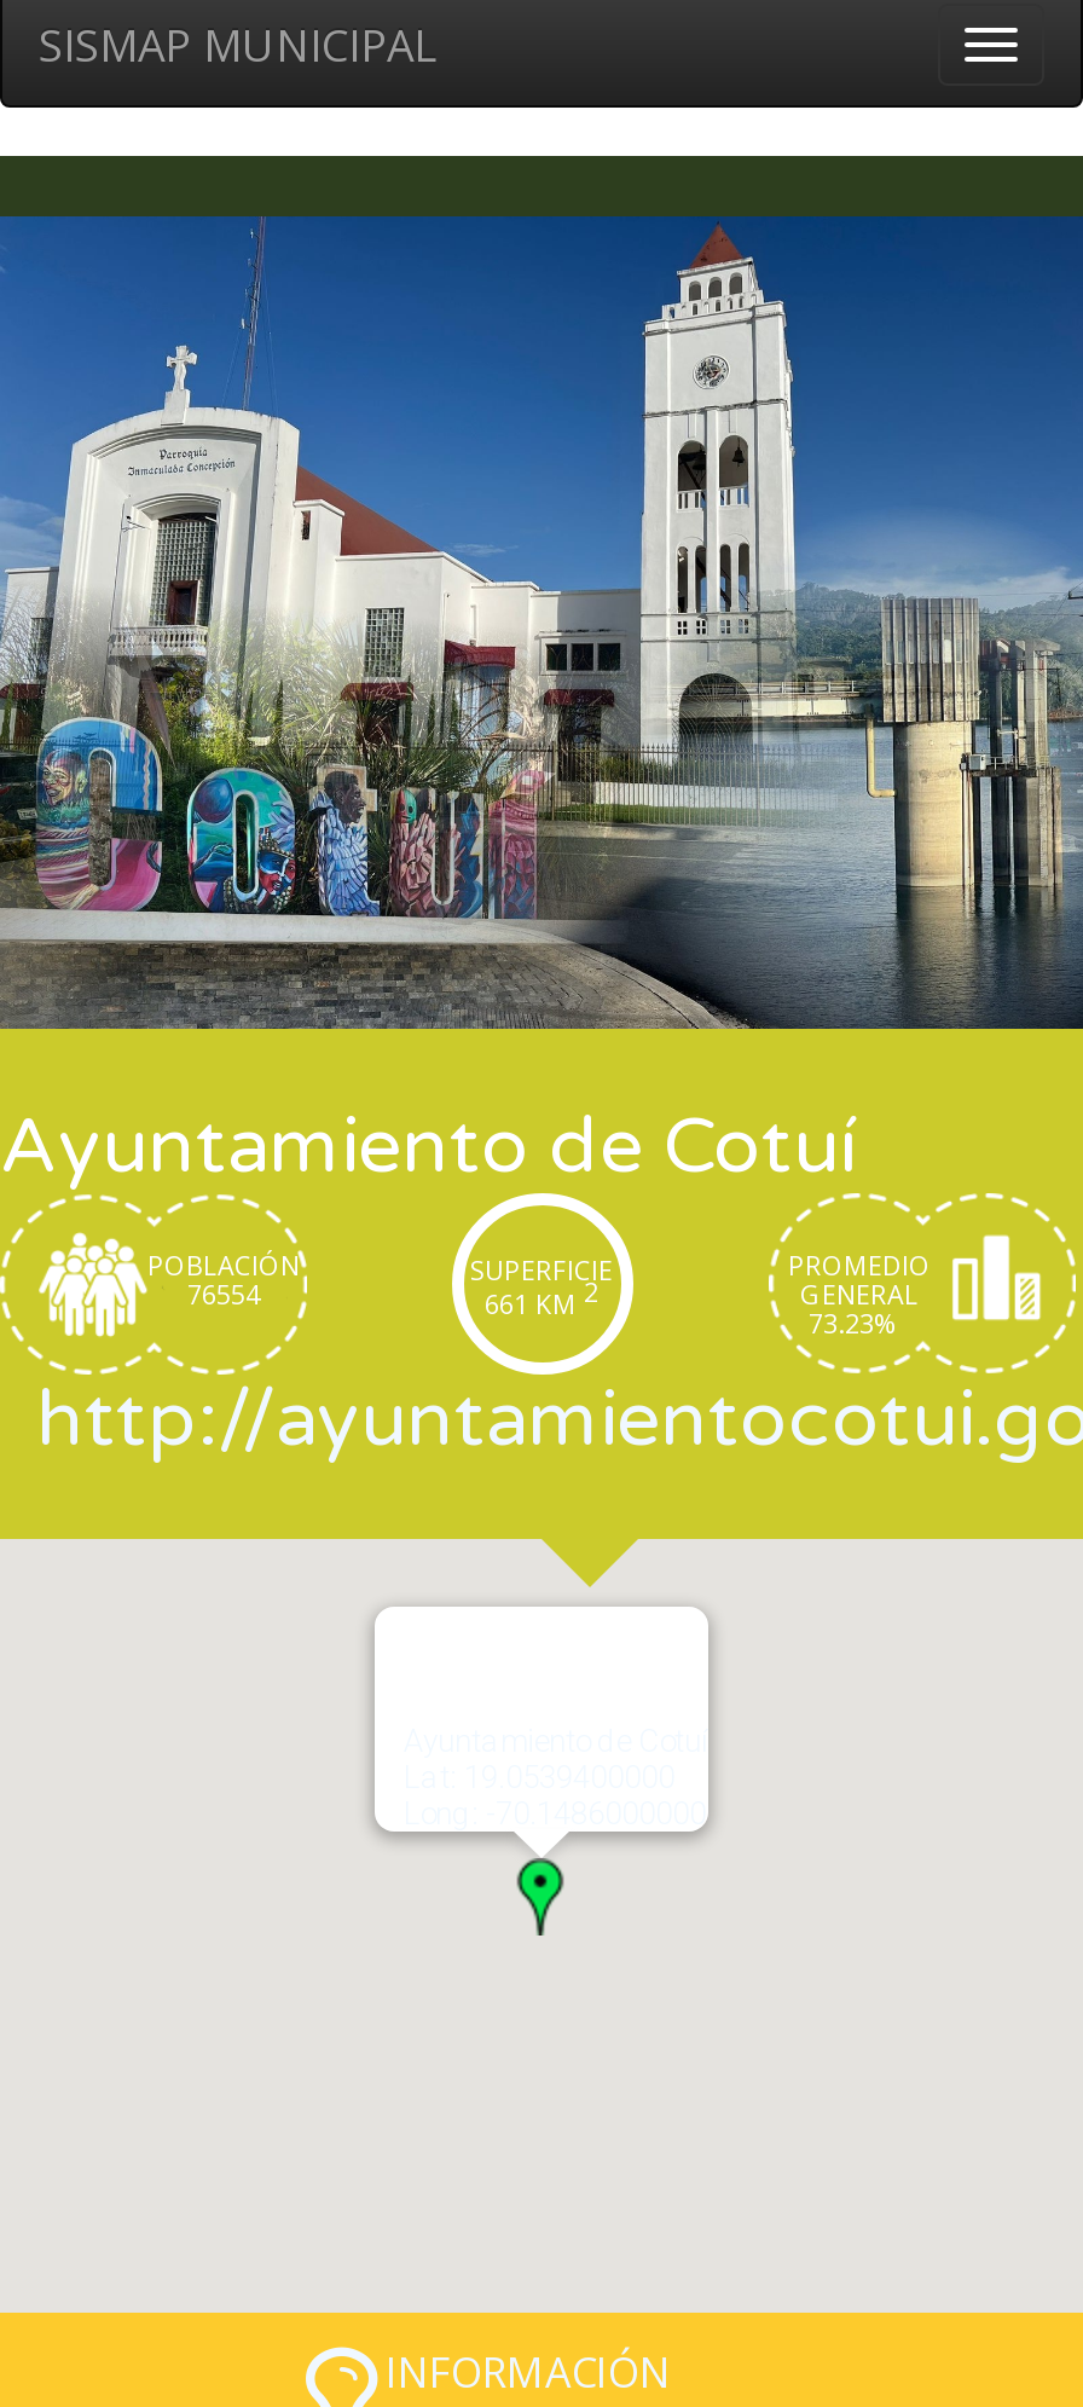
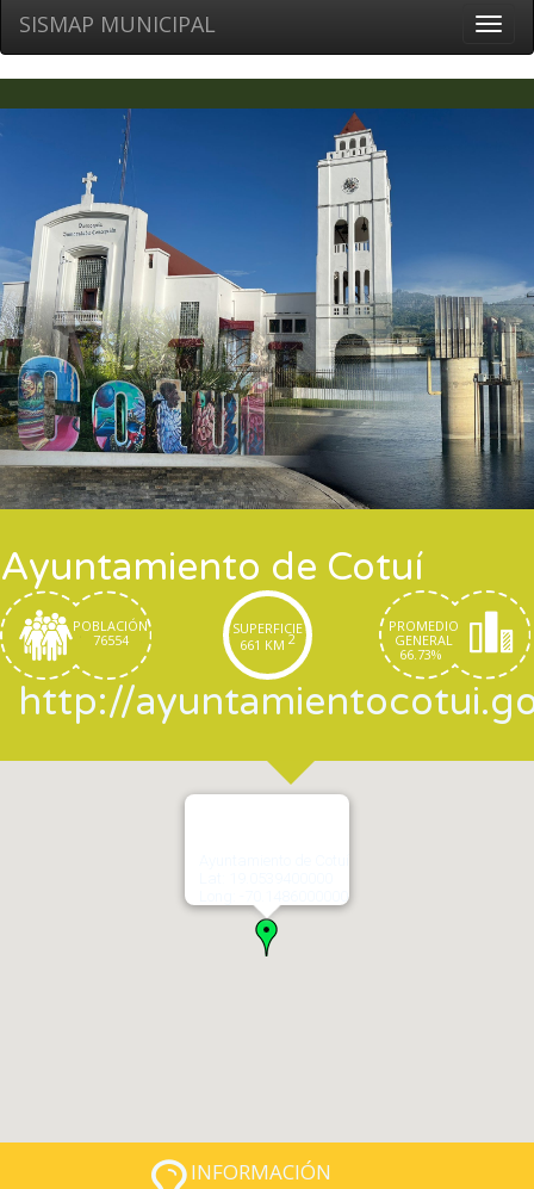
- 73.23%
+ 66.73%
